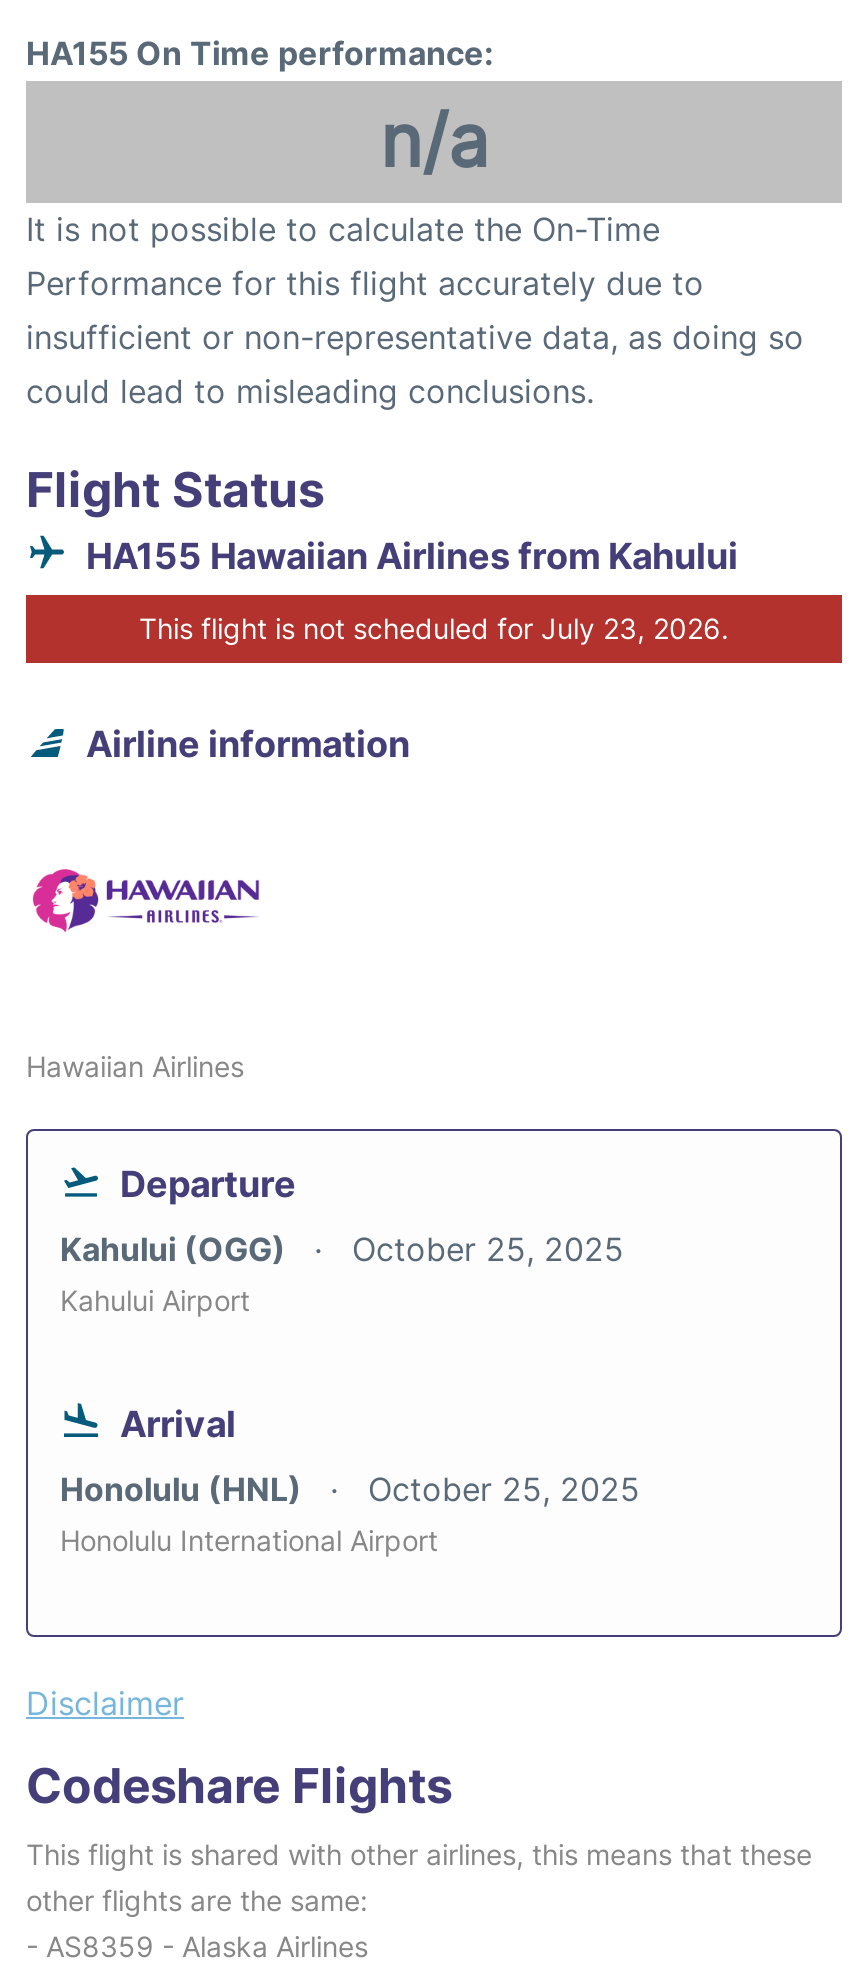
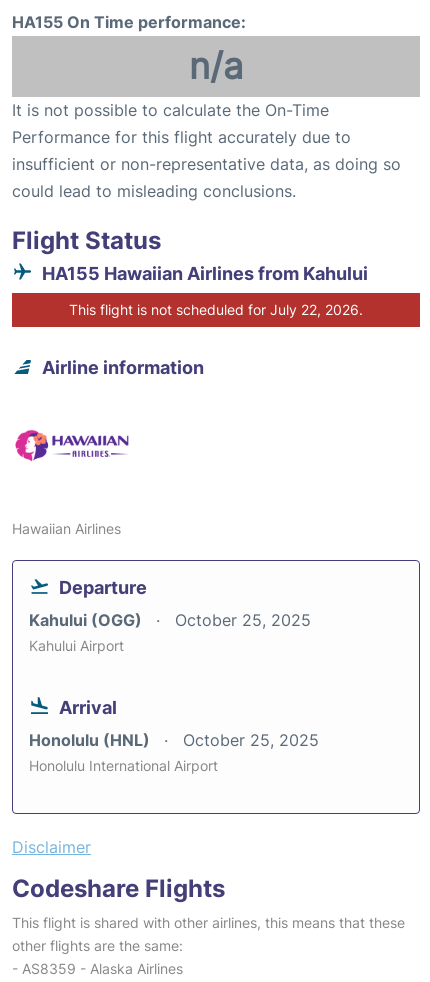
- This flight is not scheduled for July 23, 2026.
+ This flight is not scheduled for July 22, 2026.
